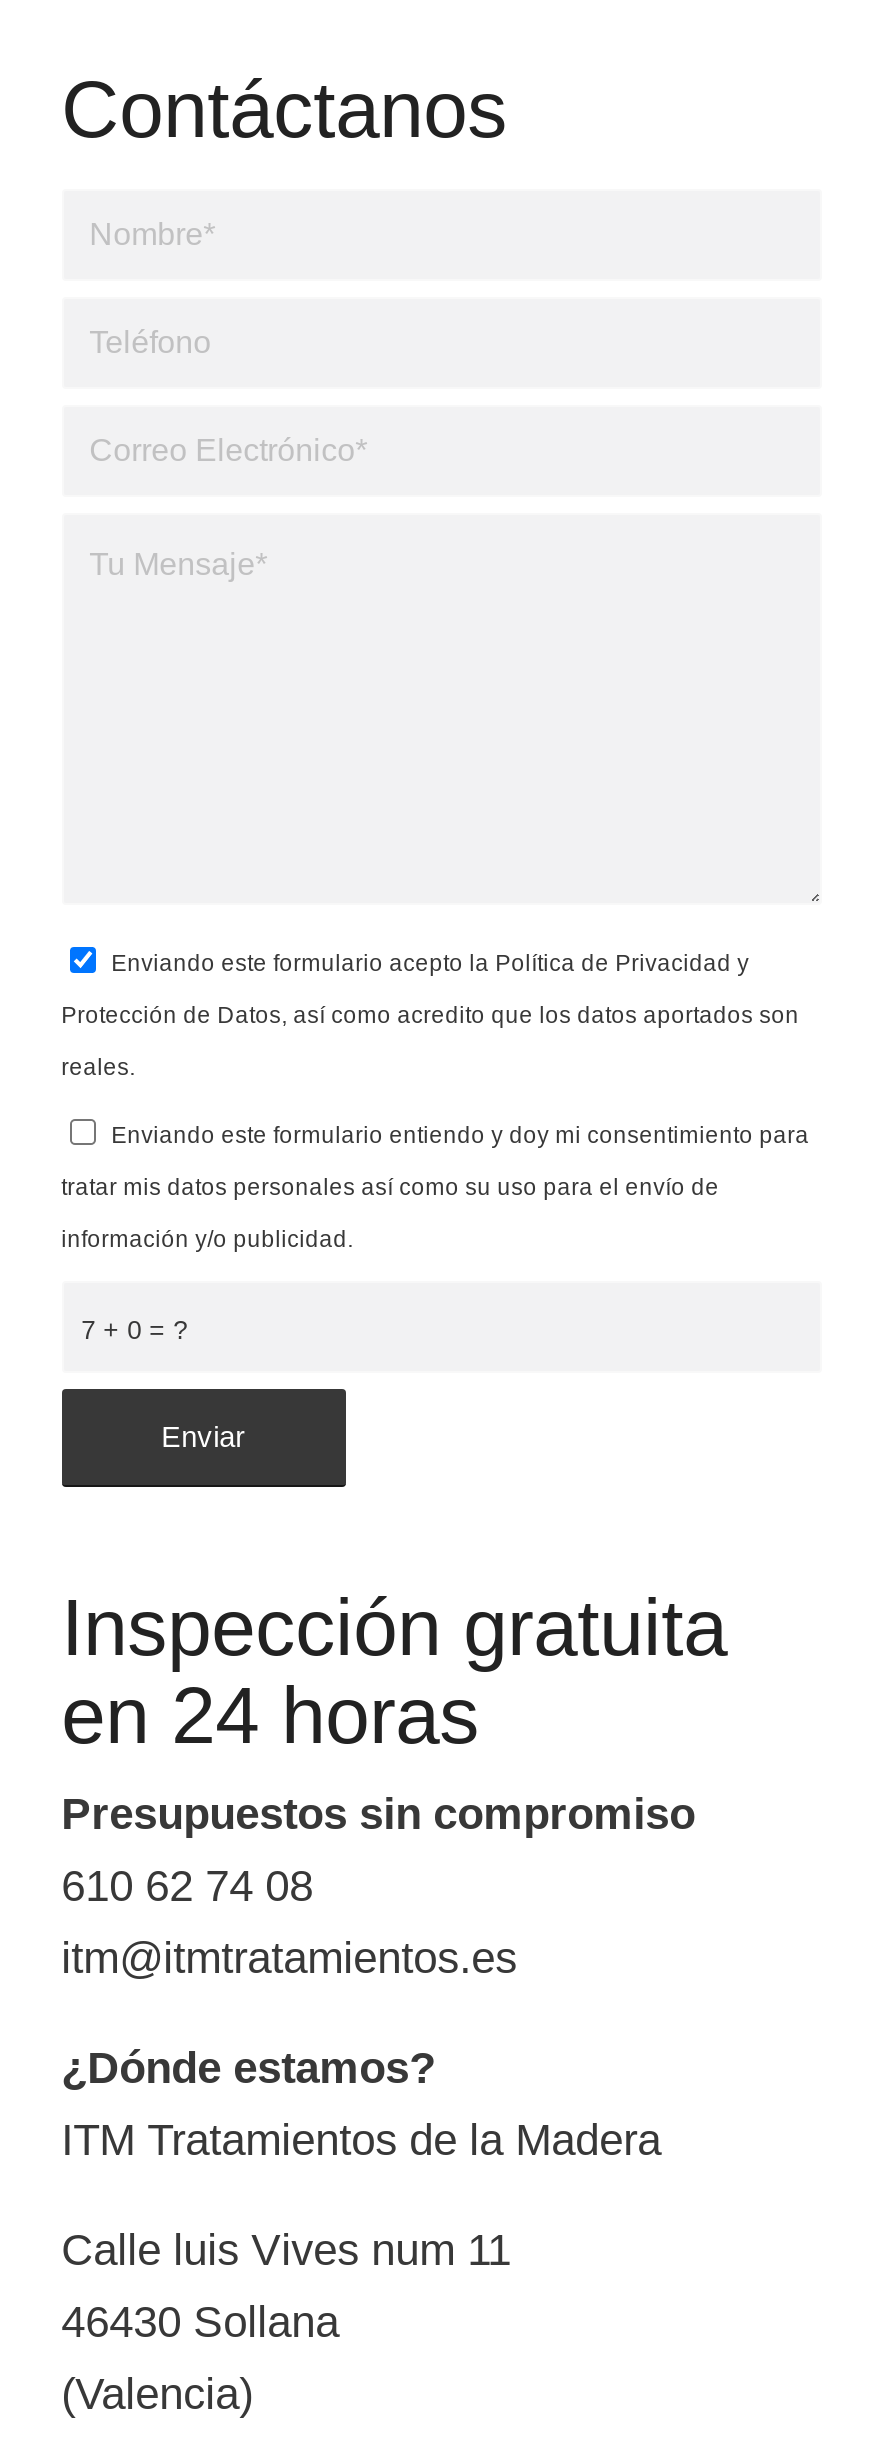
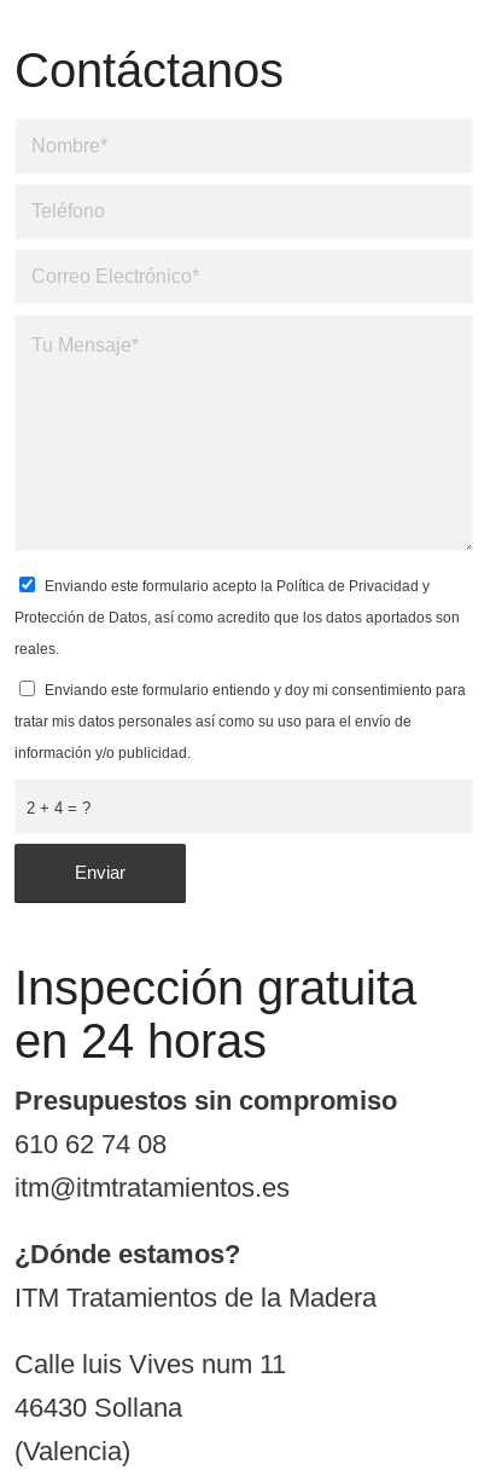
- 7 + 0 = ?
+ 2 + 4 = ?
